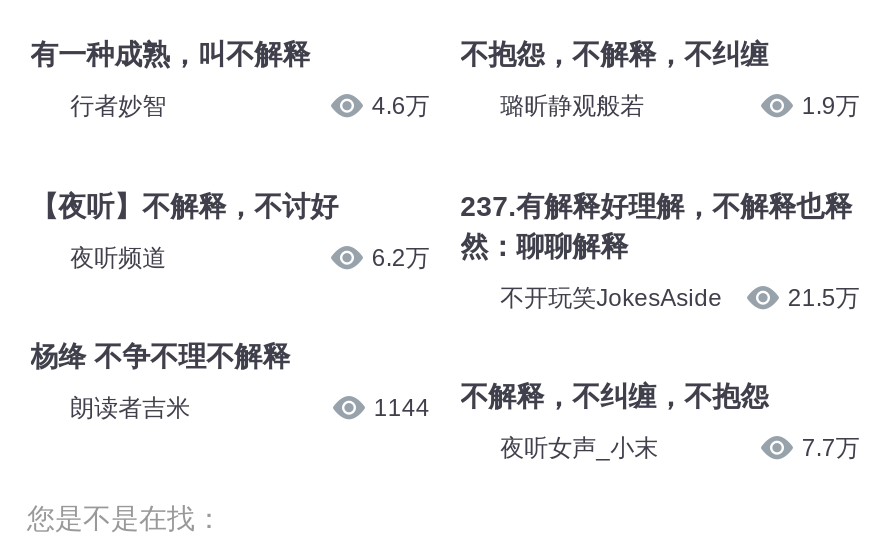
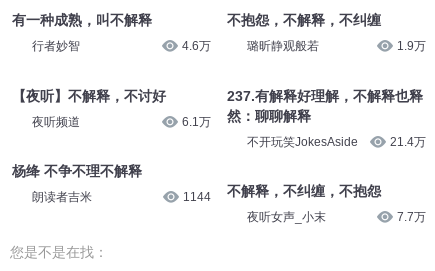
- 6.2万 然：聊聊解释
+ 6.1万 然：聊聊解释

- 21.5万
+ 21.4万
